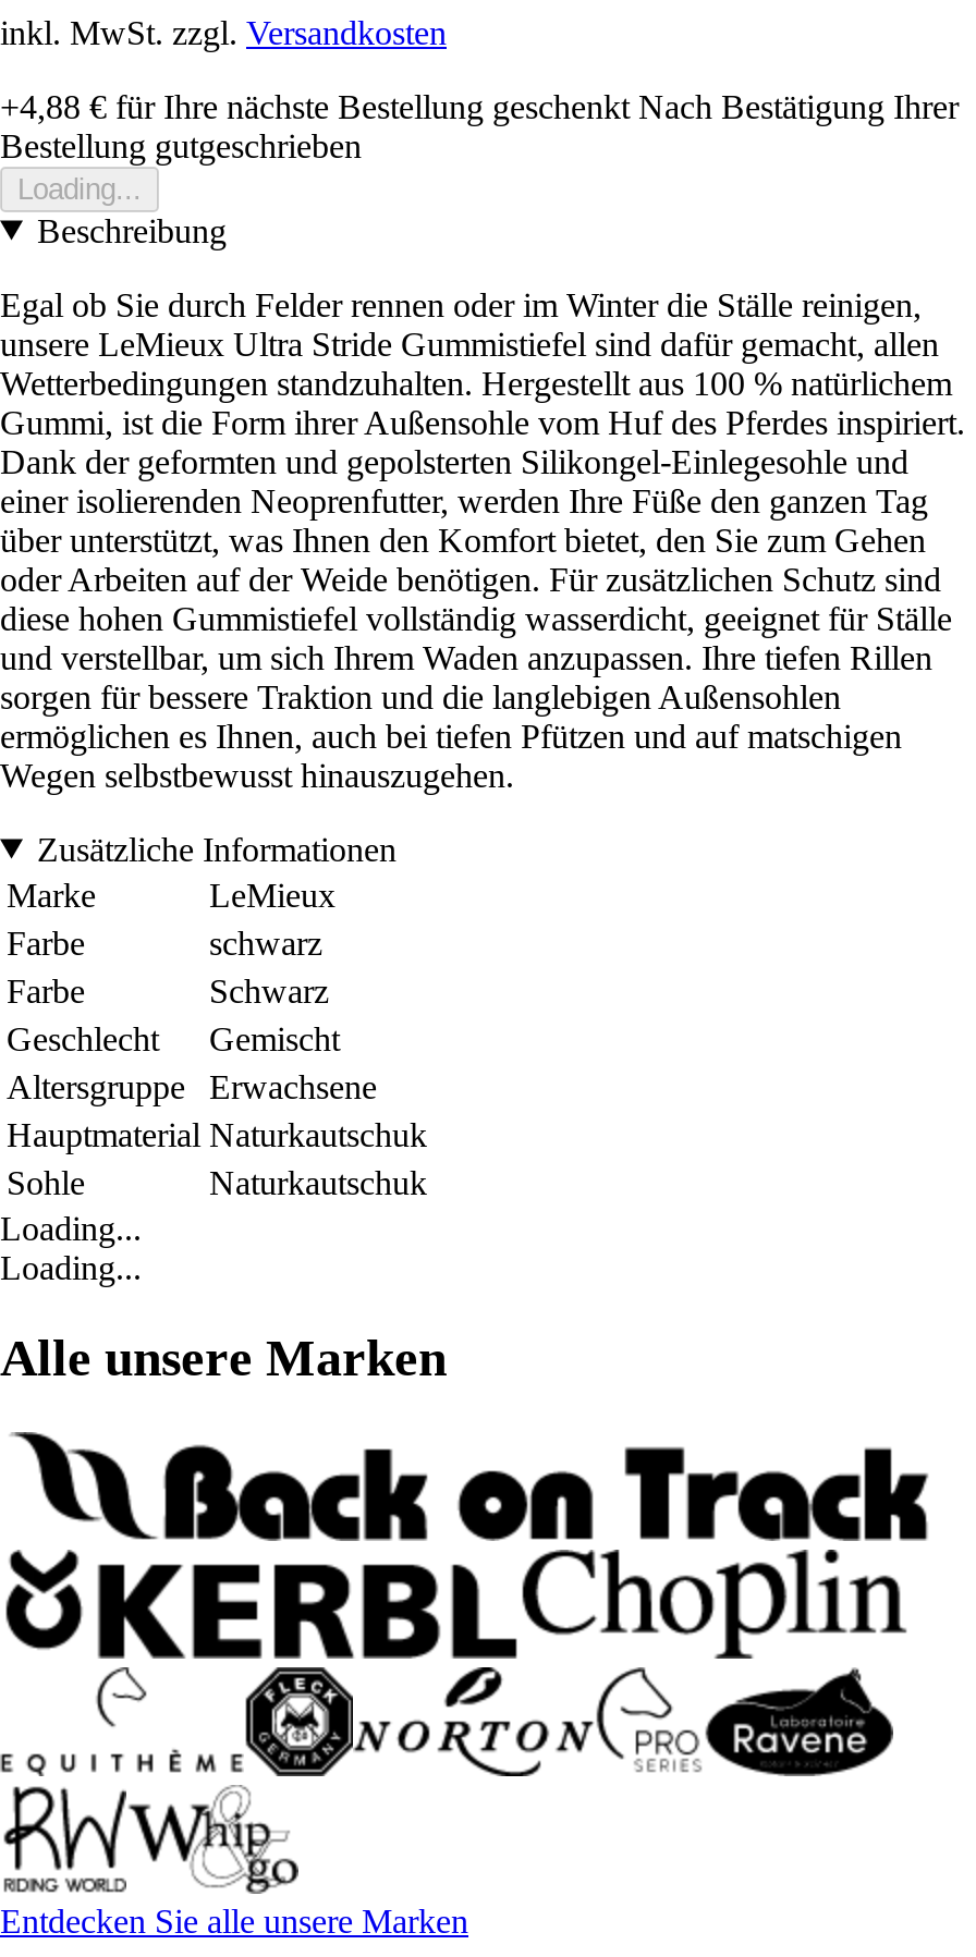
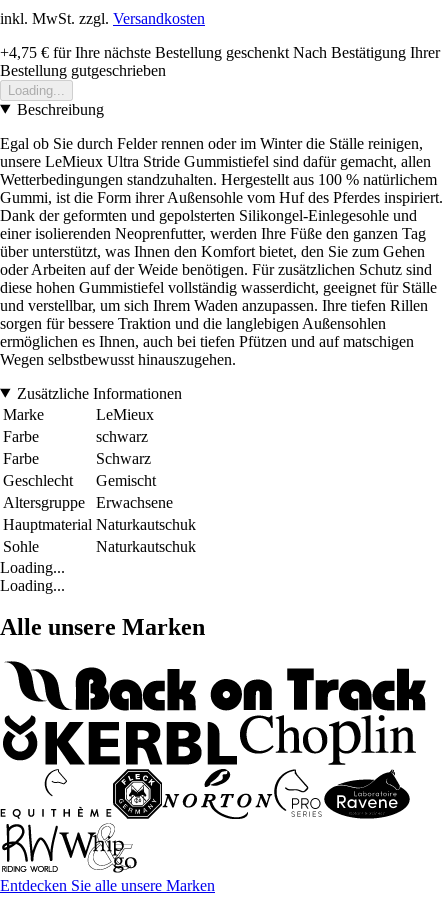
- +4,88 €für Ihre nächste Bestellung geschenkt Nach Bestätigung Ihrer
+ +4,75 €für Ihre nächste Bestellung geschenkt Nach Bestätigung Ihrer
